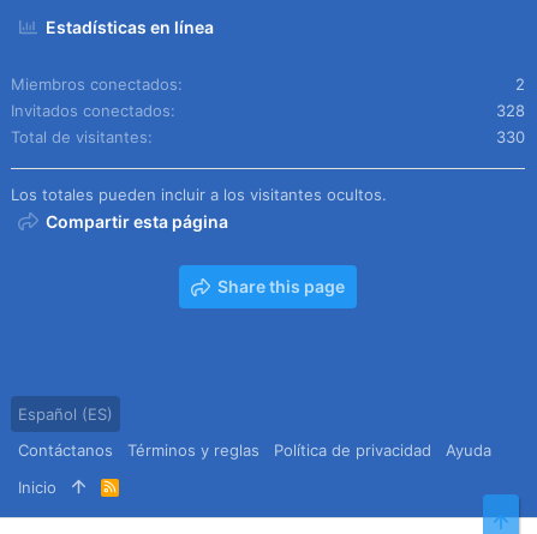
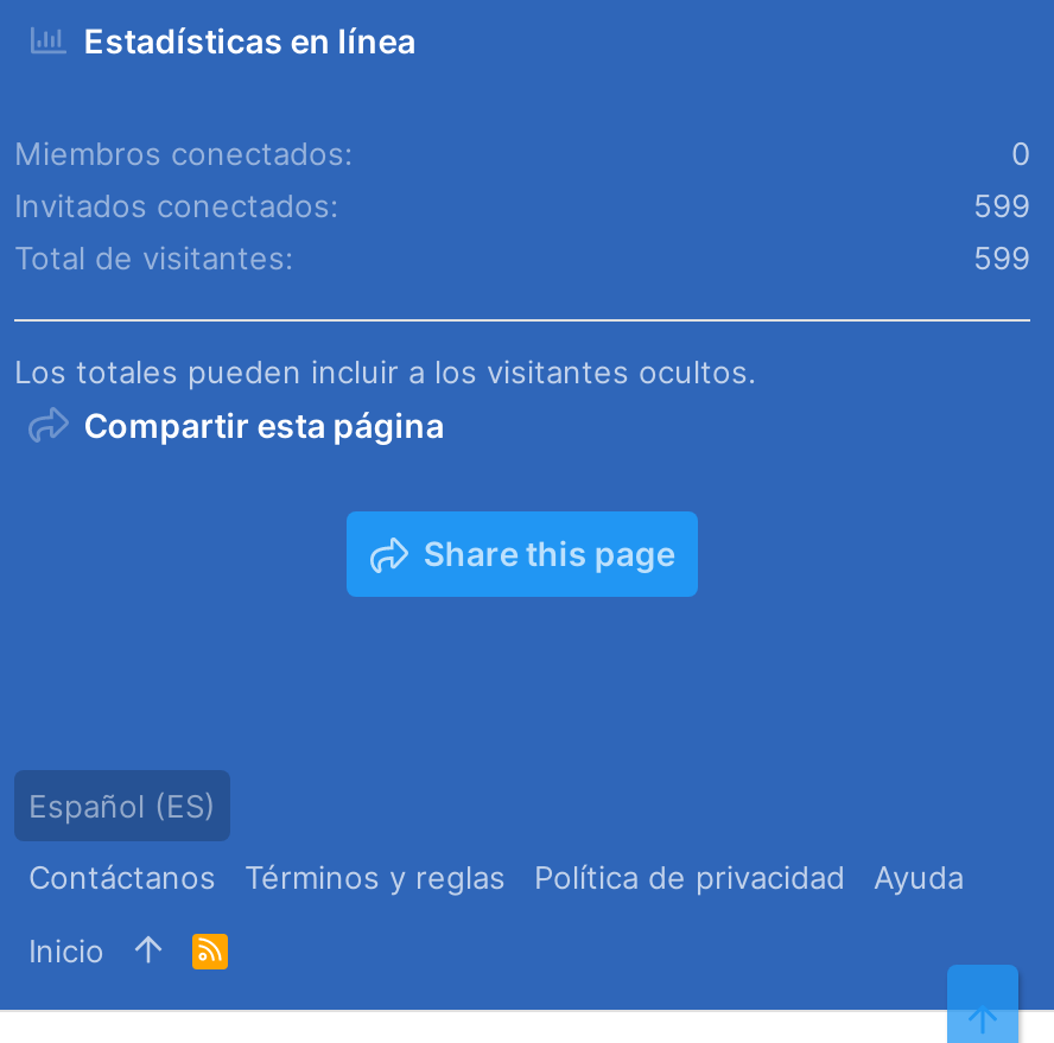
- 2
+ 0

- 328
+ 599

- 330
+ 599
